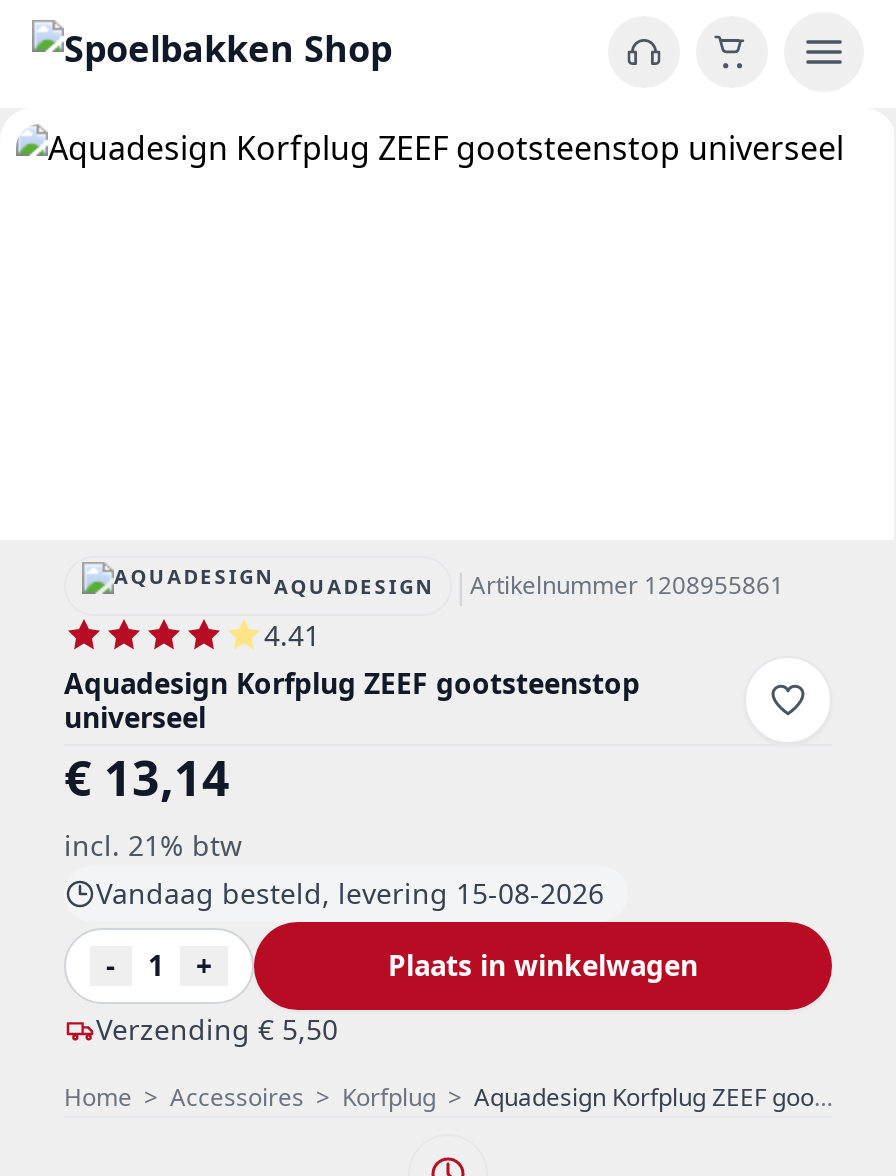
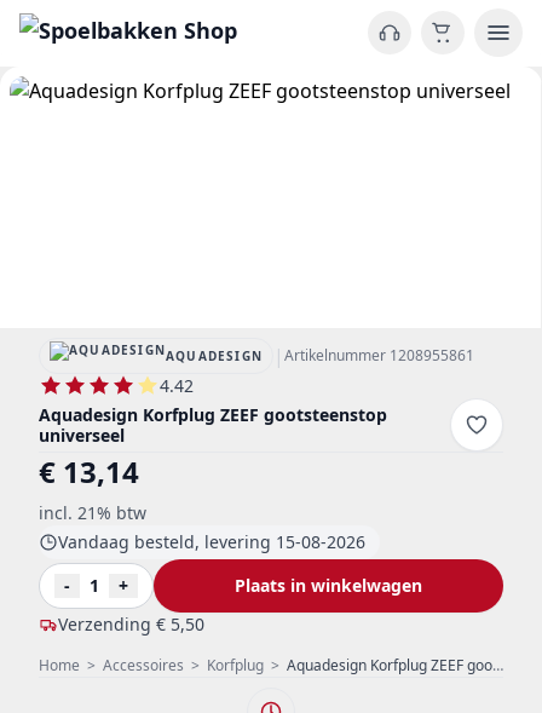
- 4.41
+ 4.42
